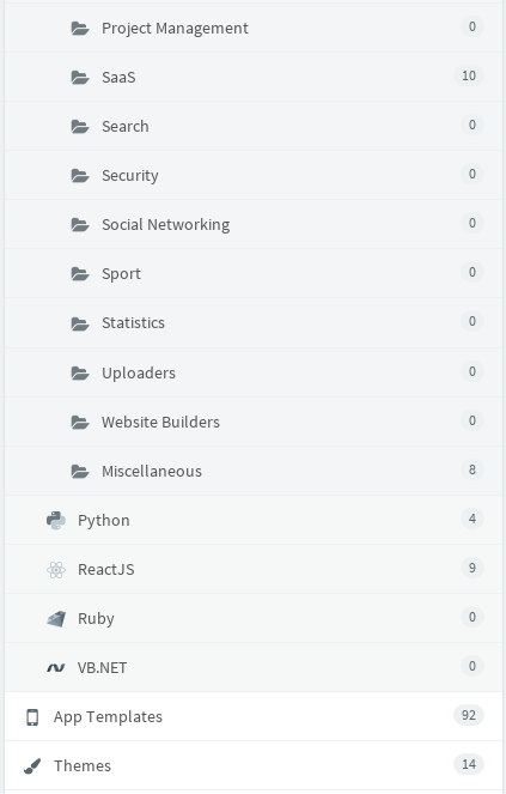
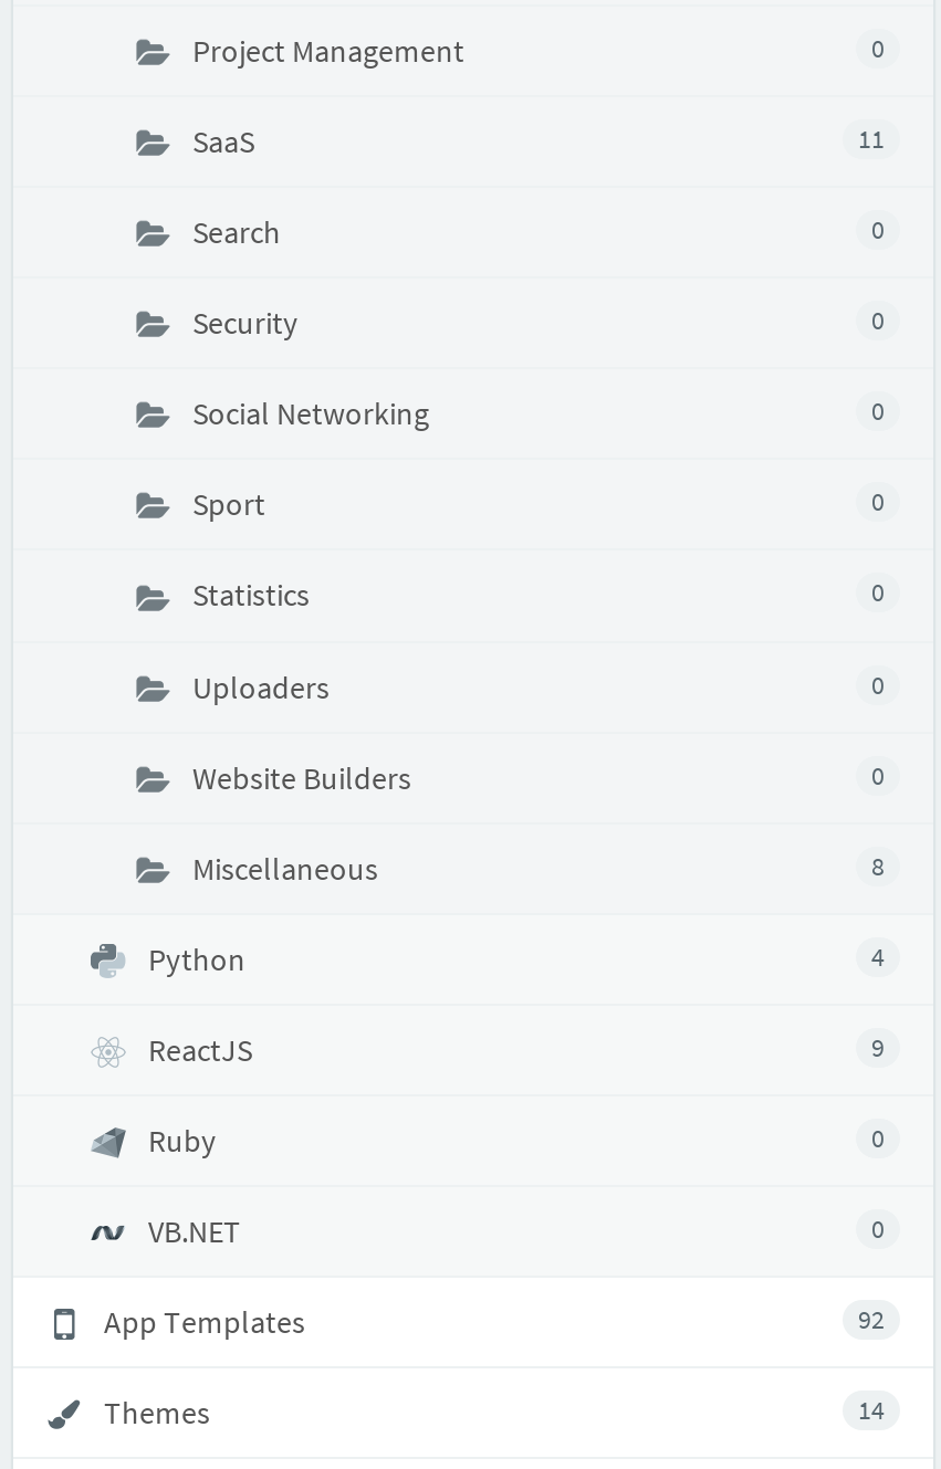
- 10
+ 11
